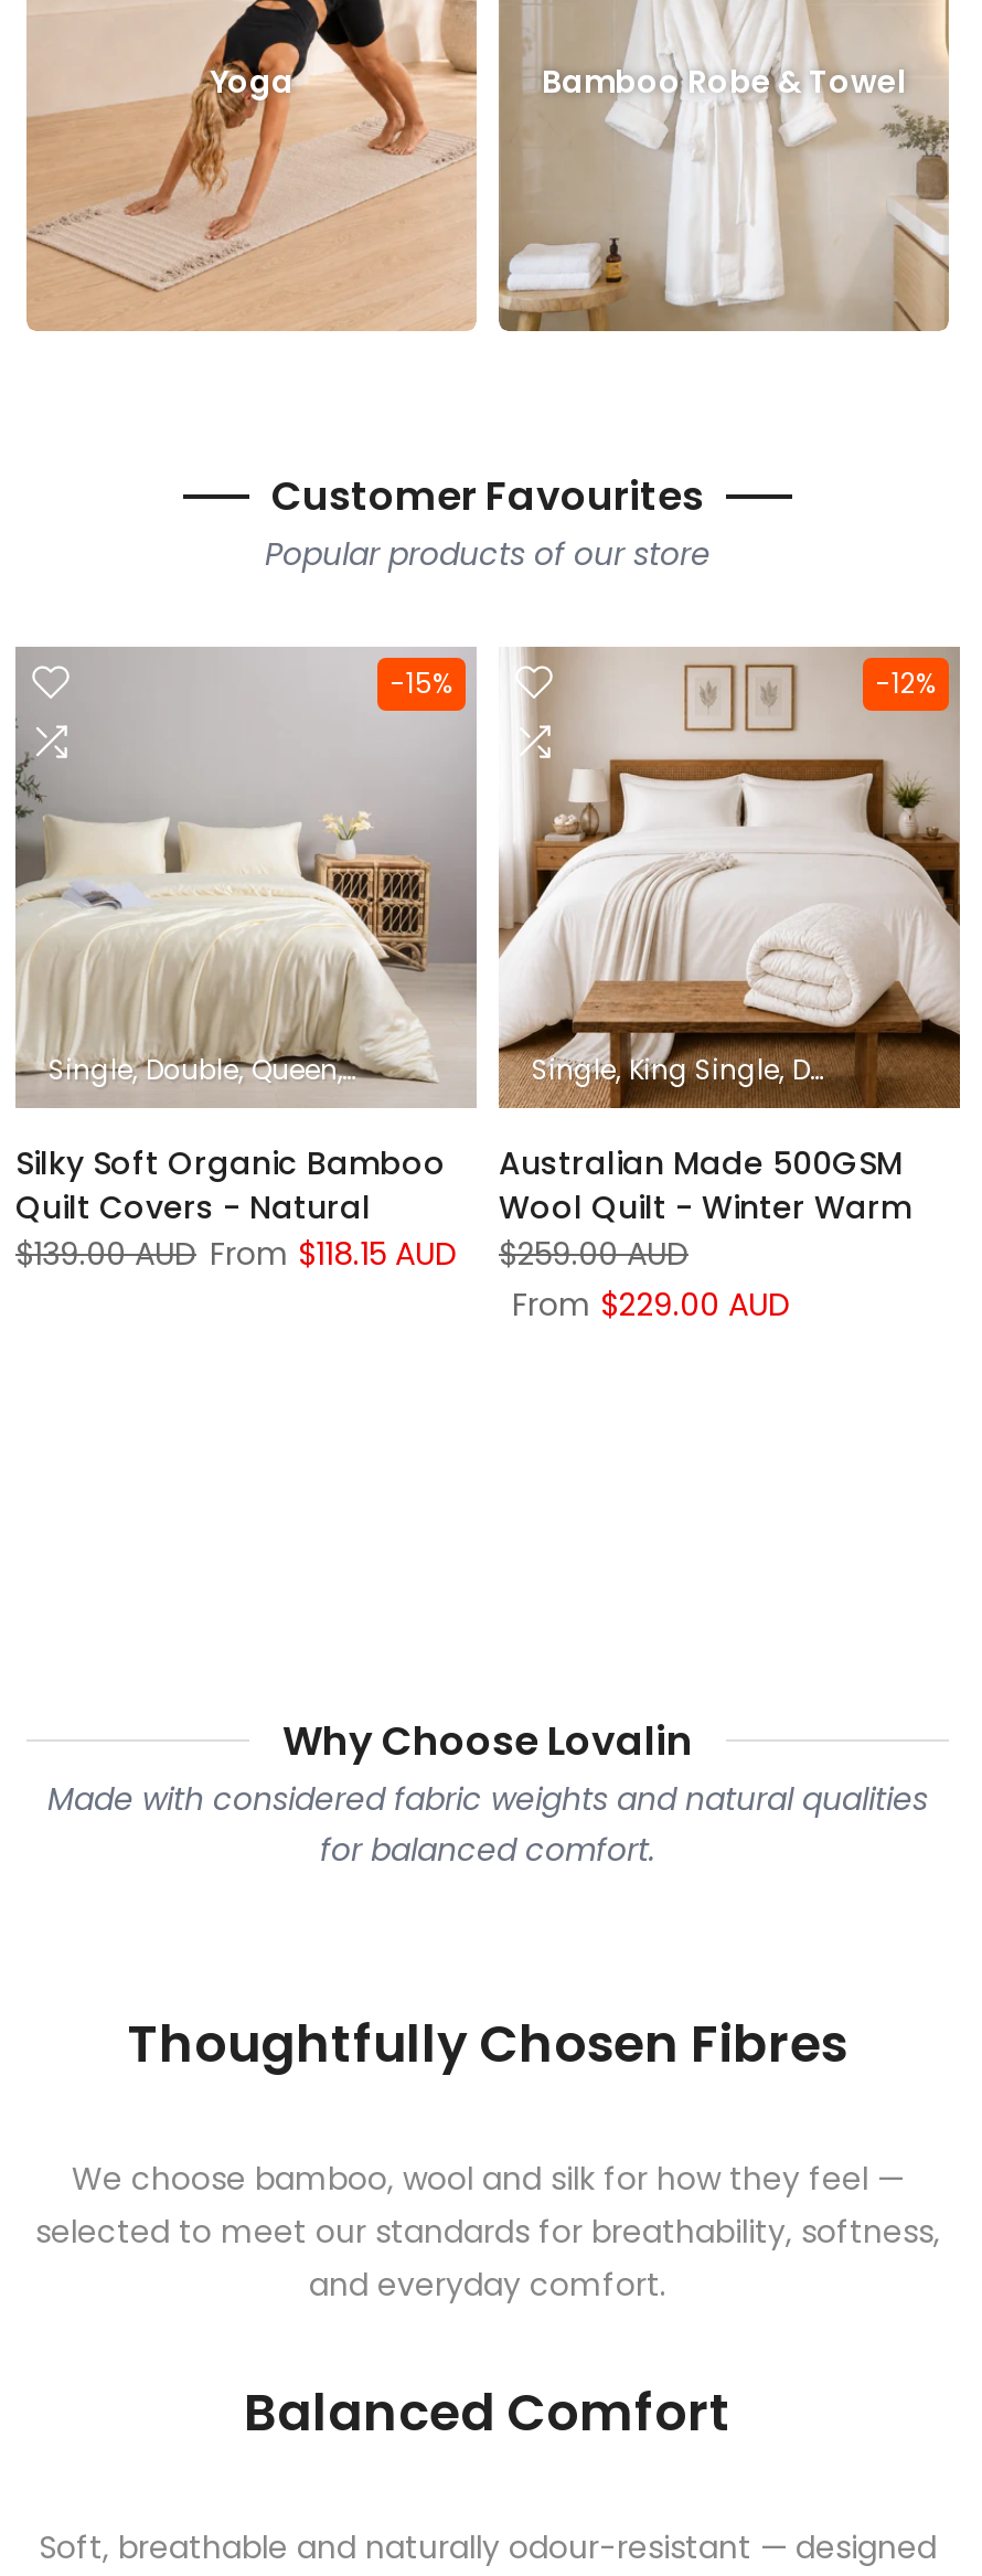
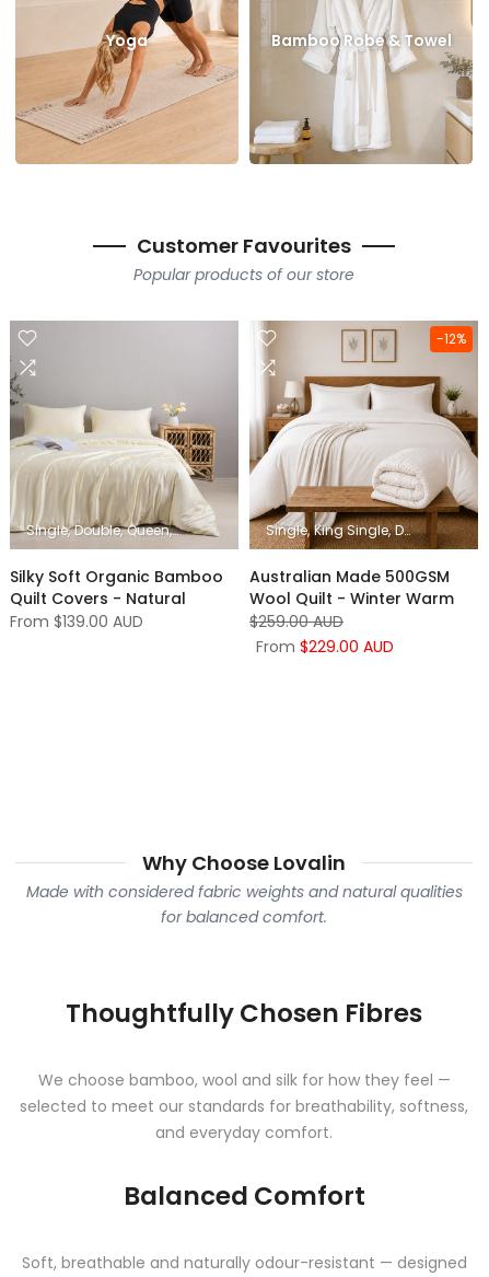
- -15%

- $139.00 AUD From $118.15 AUD
+ From $139.00 AUD
